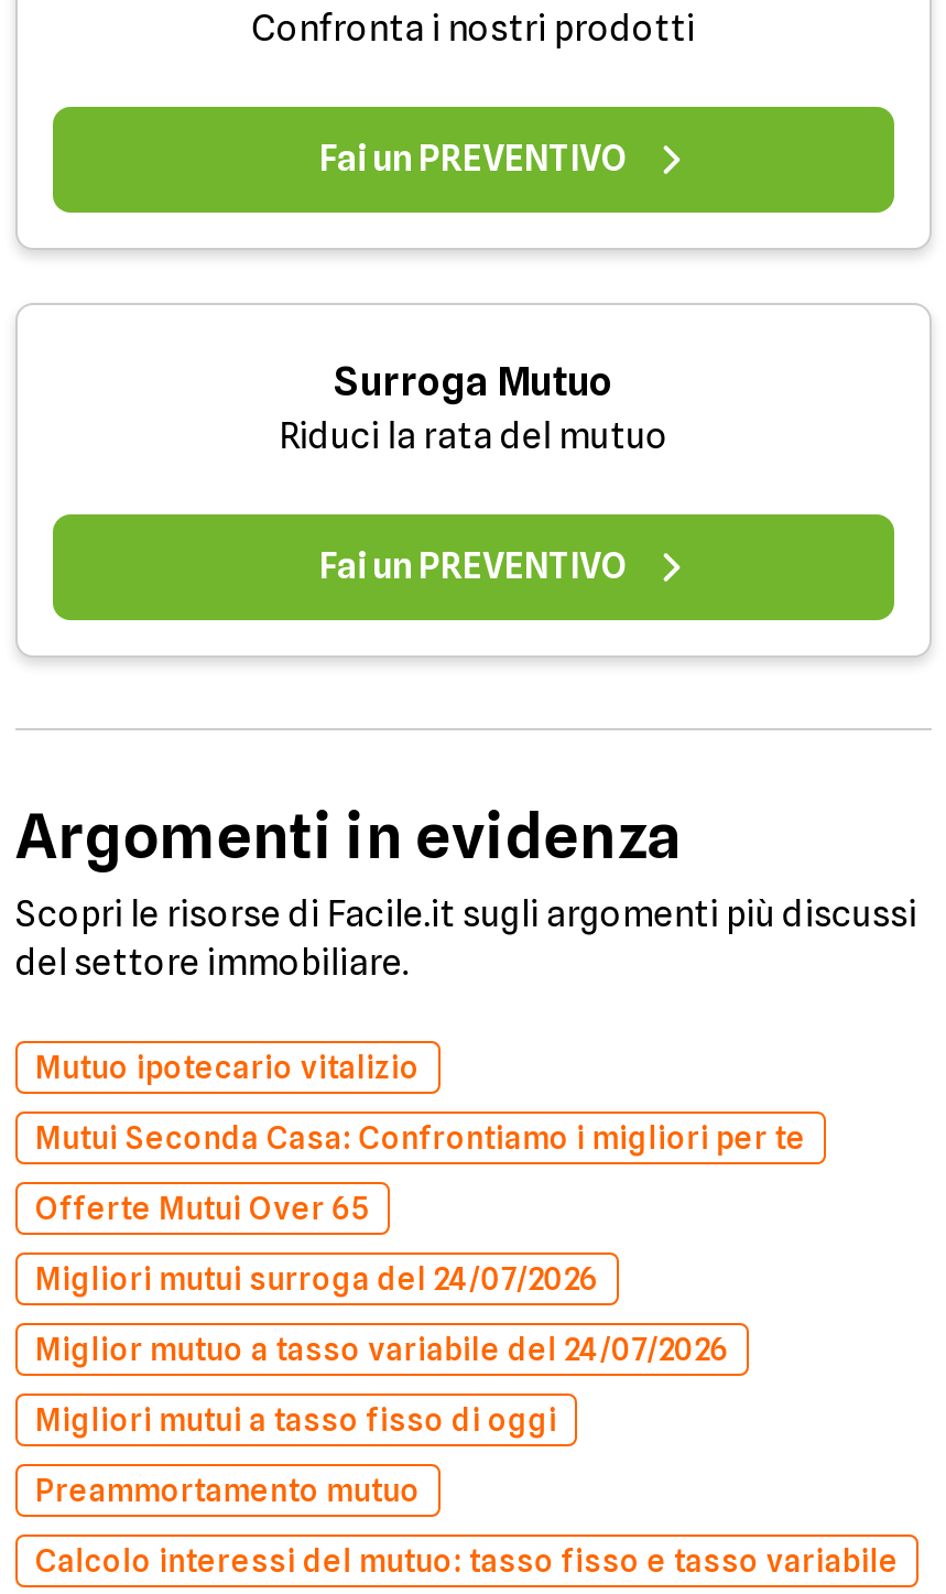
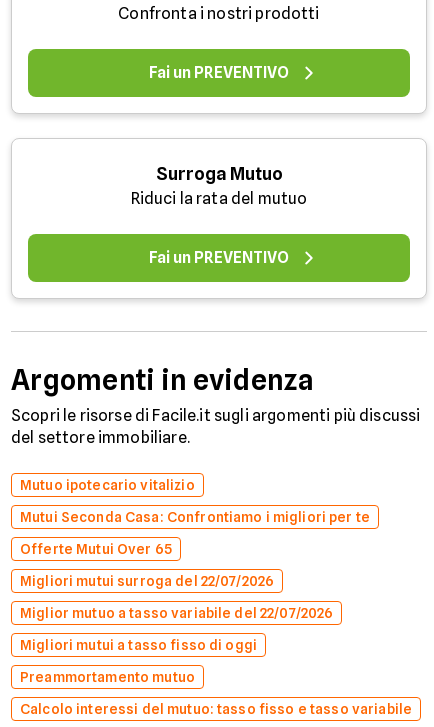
- Migliori mutui surroga del 24/07/2026
+ Migliori mutui surroga del 22/07/2026

- Miglior mutuo a tasso variabile del 24/07/2026
+ Miglior mutuo a tasso variabile del 22/07/2026
